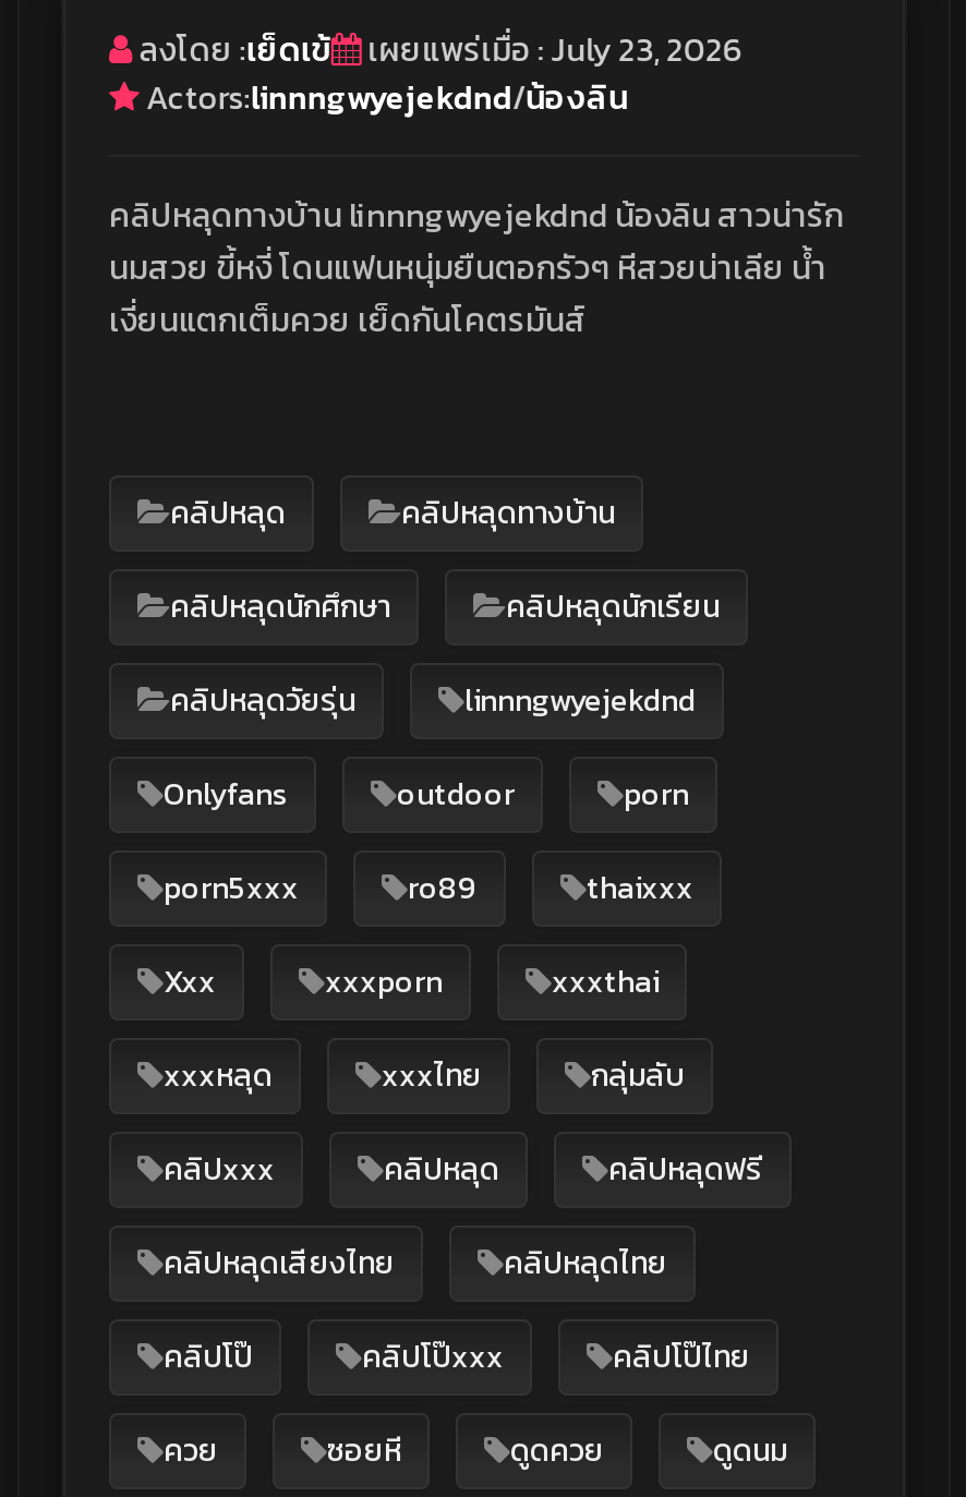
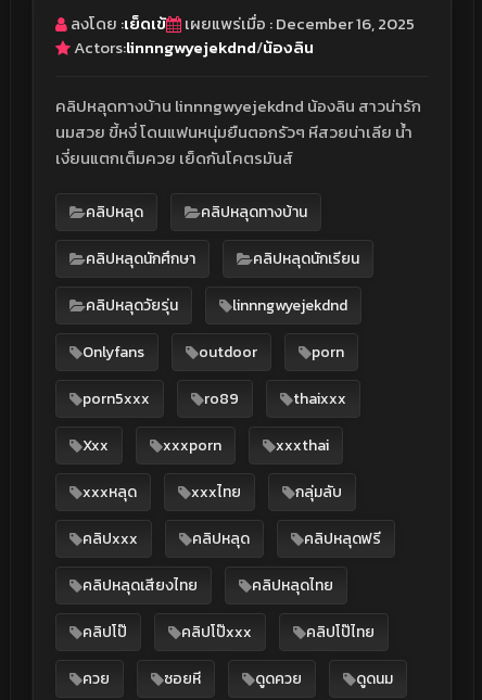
- เผยแพร่เมื่อ : July 23, 2026
+ เผยแพร่เมื่อ : December 16, 2025
